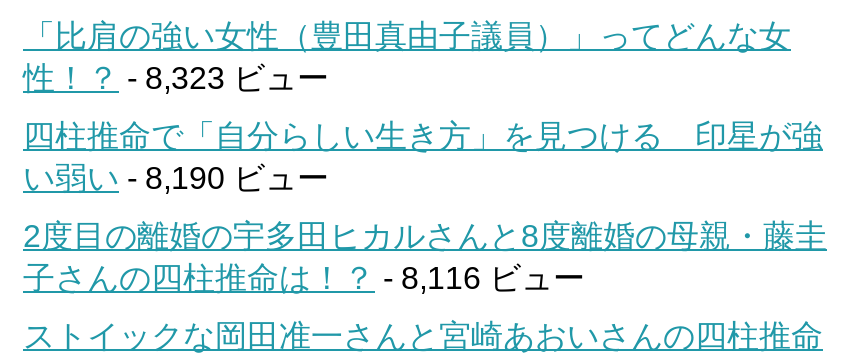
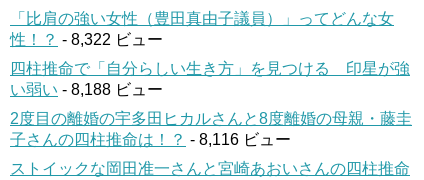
- 性！？- 8,323 ビュー
+ 性！？- 8,322 ビュー

- い弱い- 8,190 ビュー
+ い弱い- 8,188 ビュー
